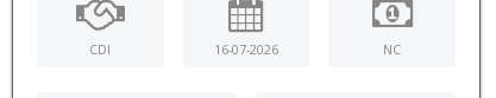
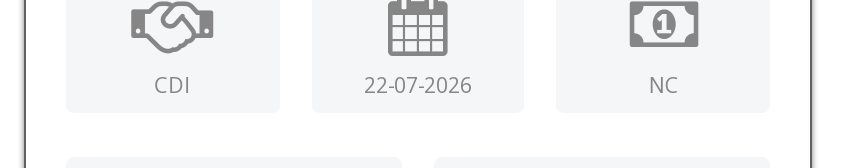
- 16-07-2026
+ 22-07-2026
